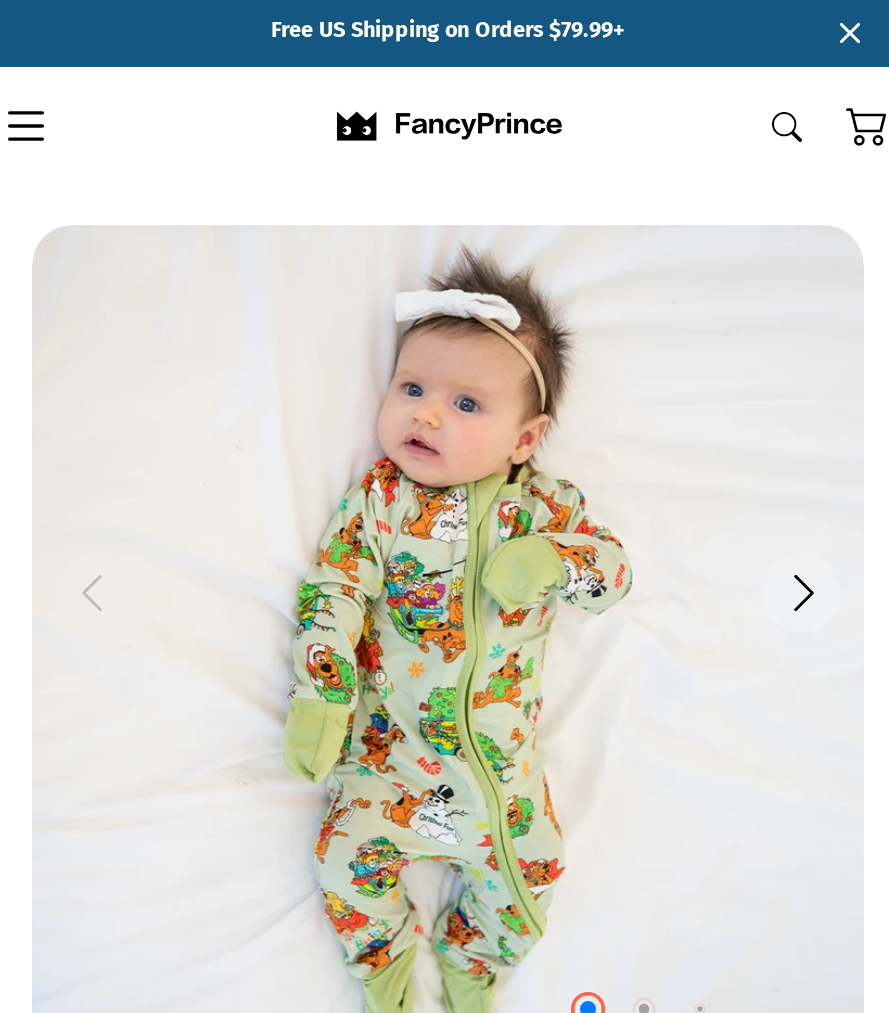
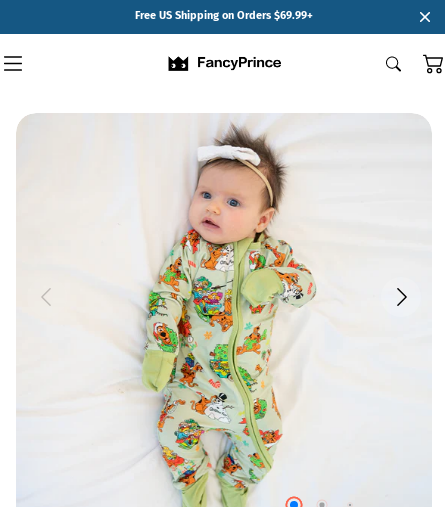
- Free US Shipping on Orders $79.99+
+ Free US Shipping on Orders $69.99+
